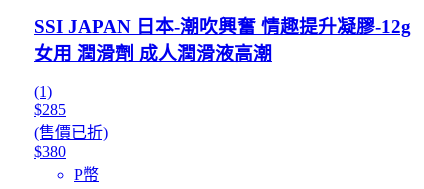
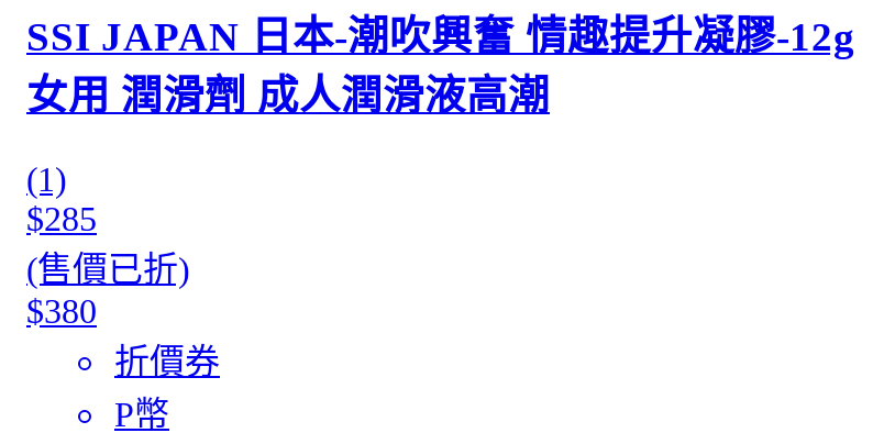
+ 折價券
